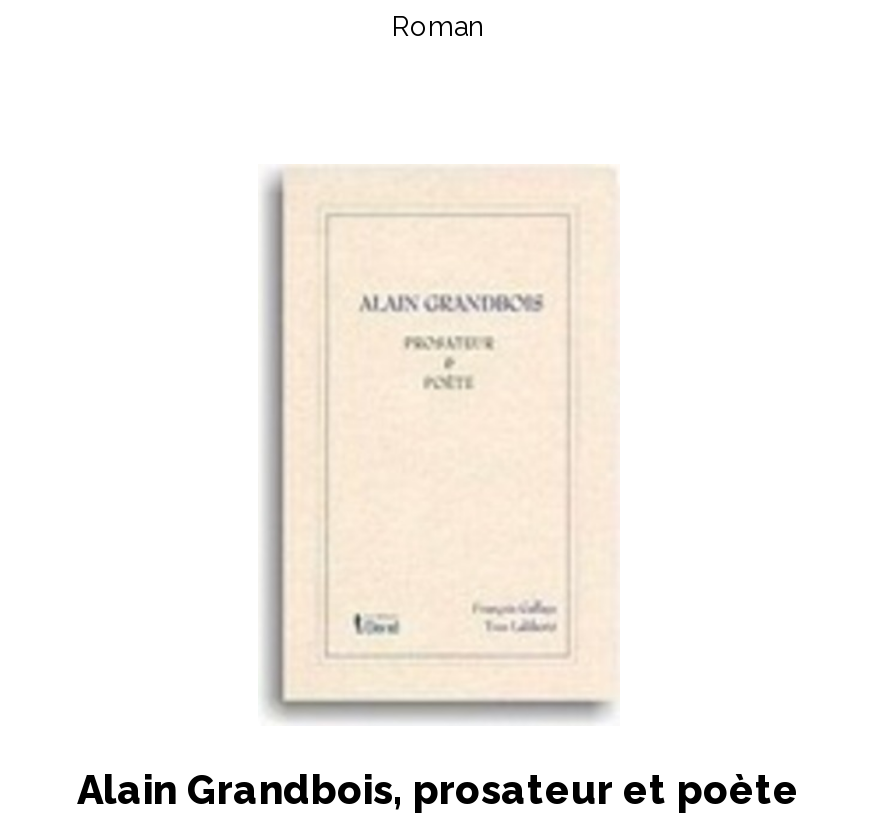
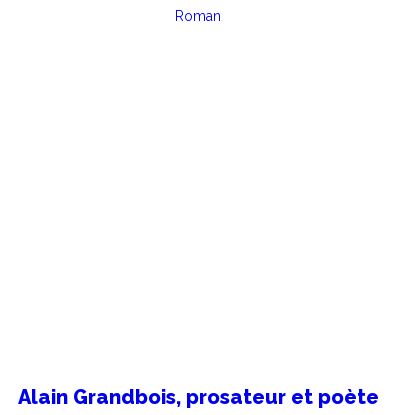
- [image]
